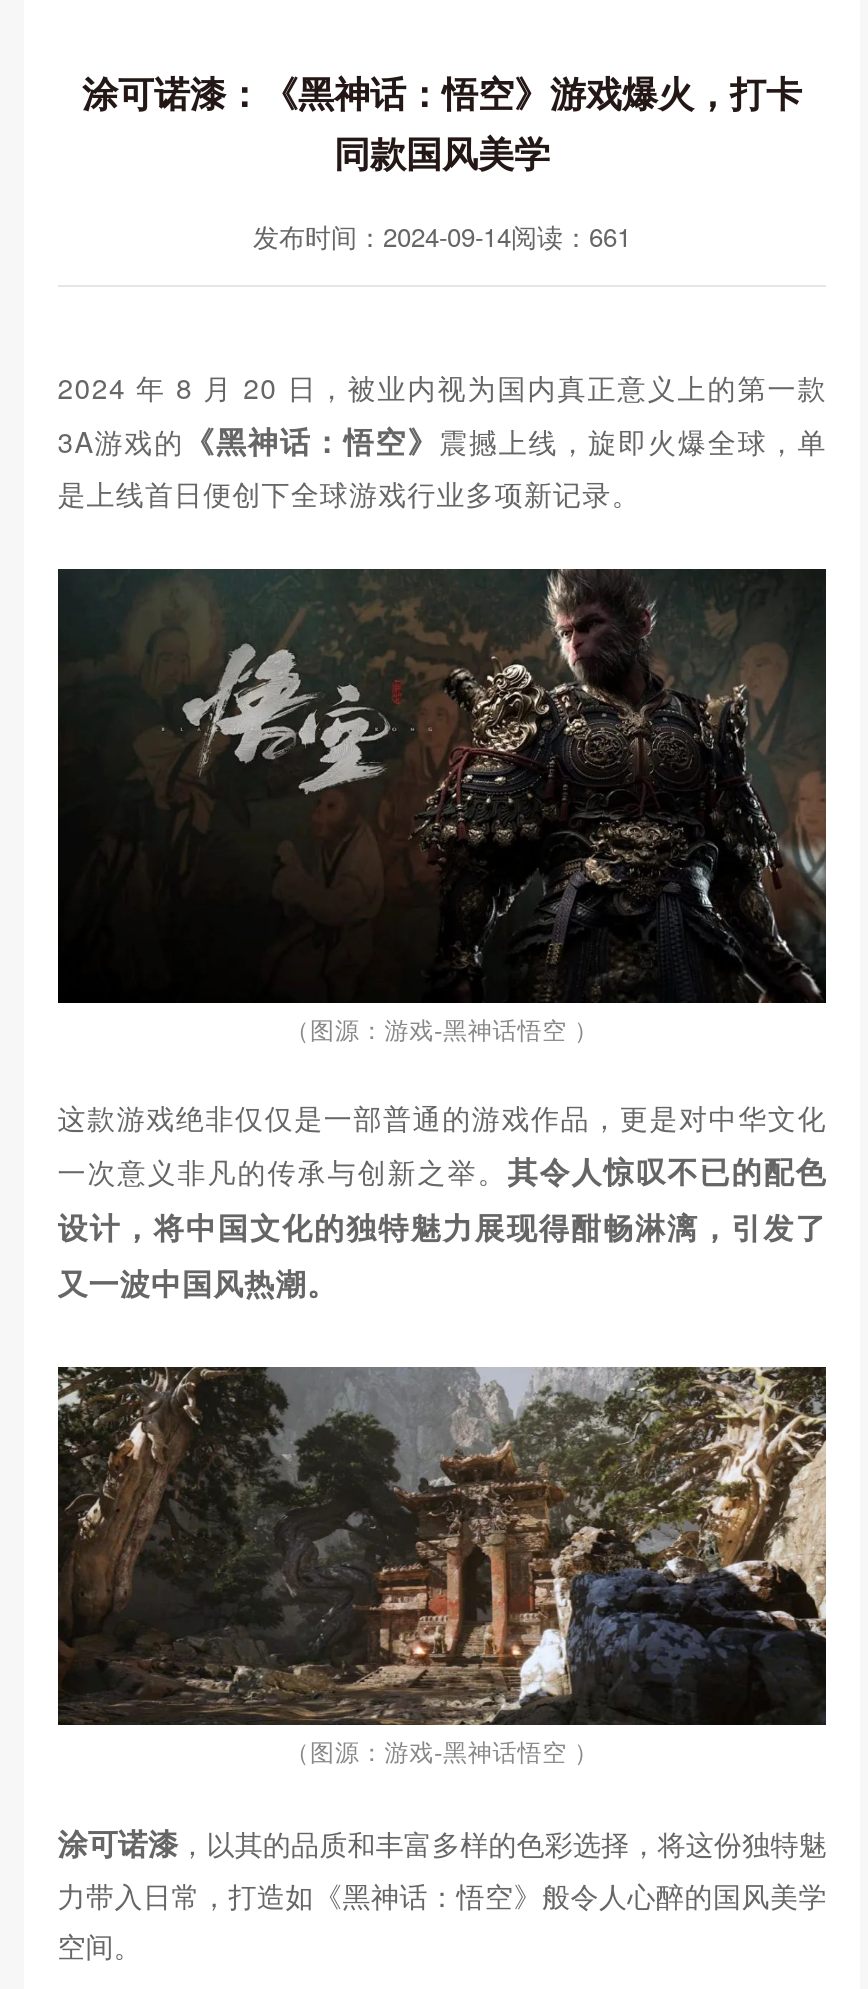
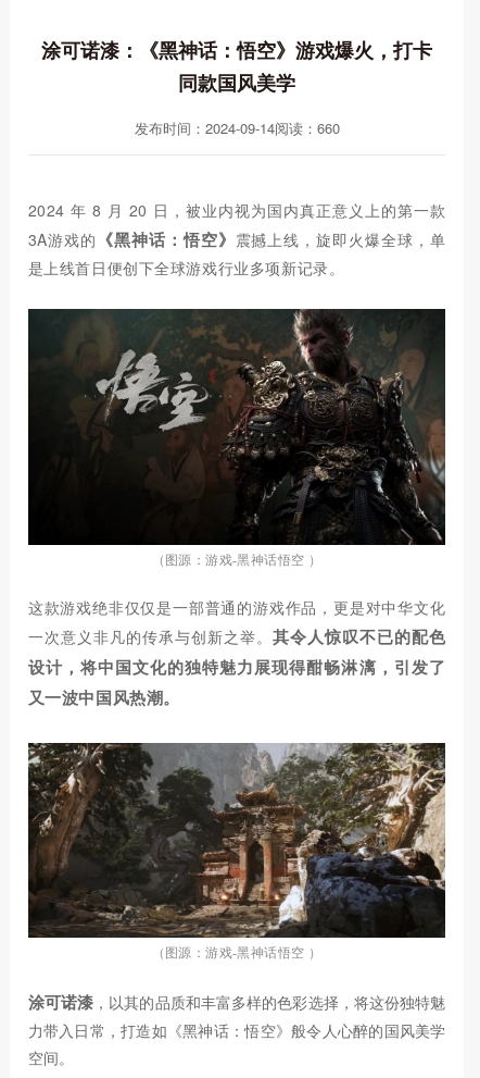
- 发布时间：2024-09-14阅读：661
+ 发布时间：2024-09-14阅读：660
